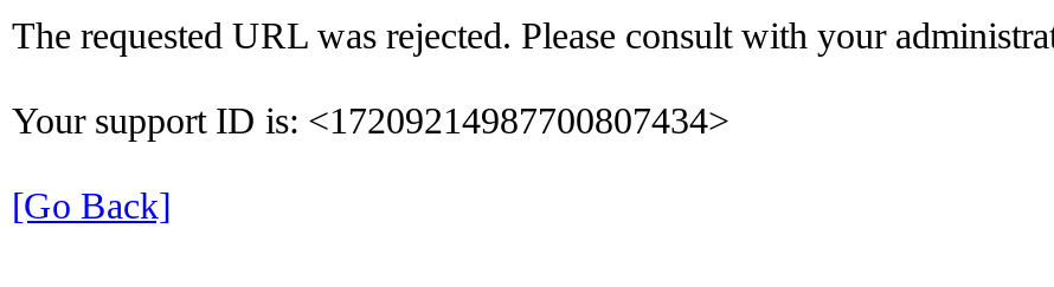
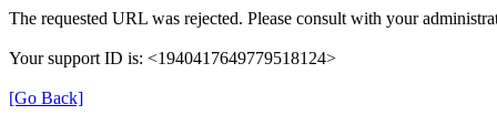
- Your support ID is: <17209214987700807434>
+ Your support ID is: <1940417649779518124>
